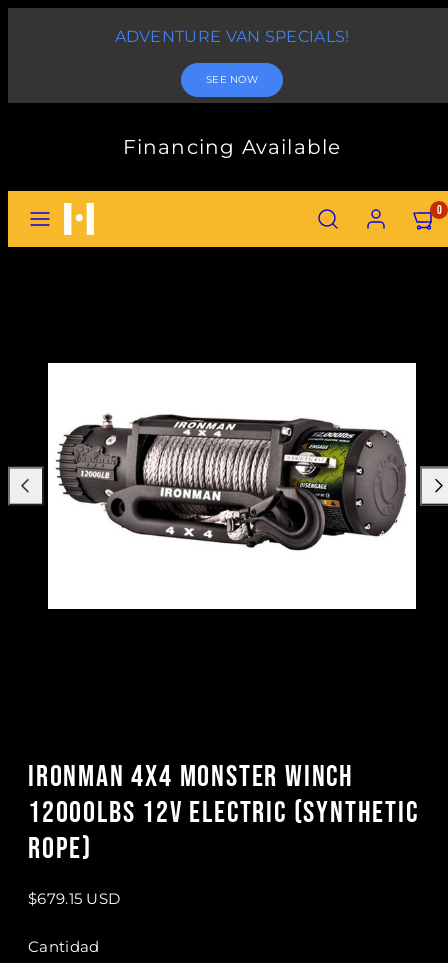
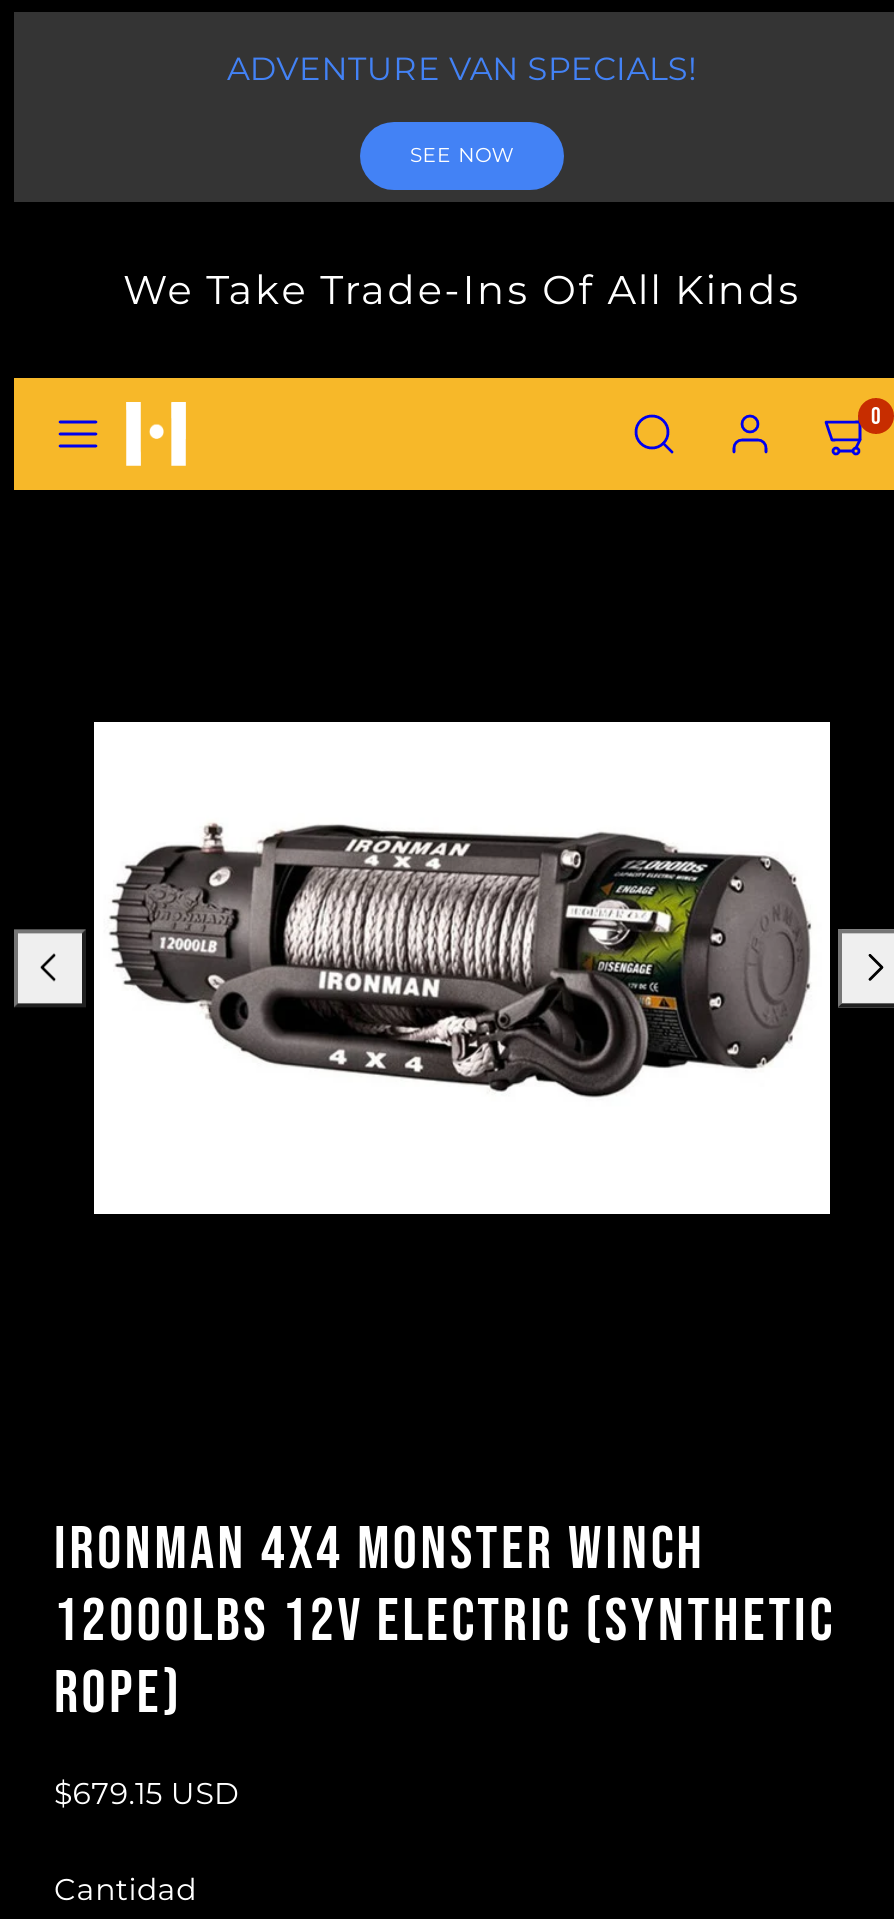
- Financing Available
+ We Take Trade-Ins Of All Kinds
